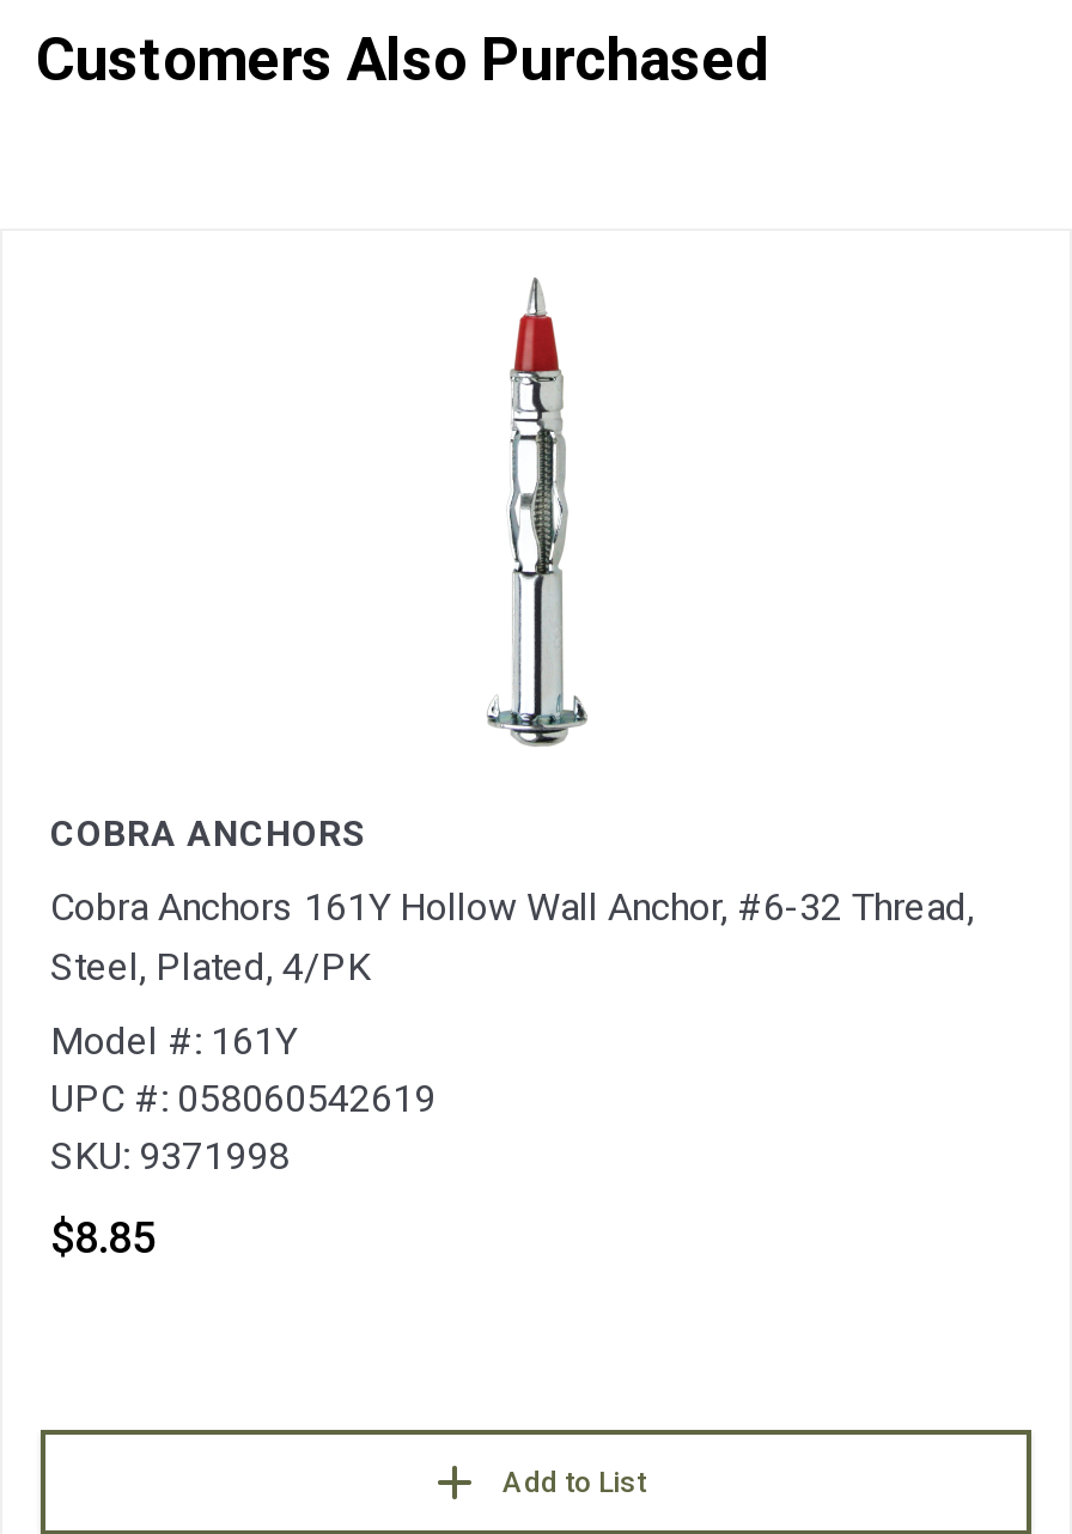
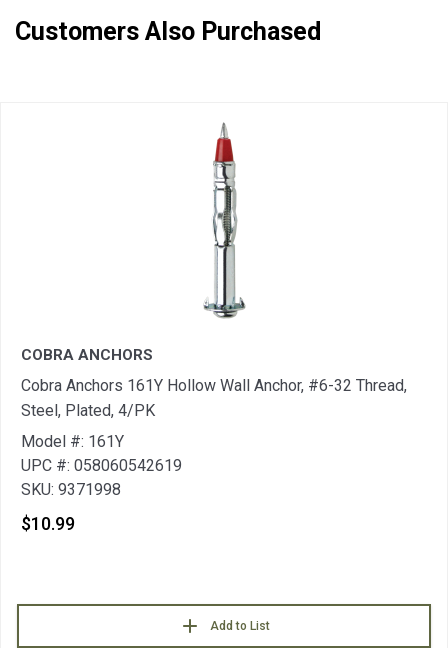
- $8.85
+ $10.99
